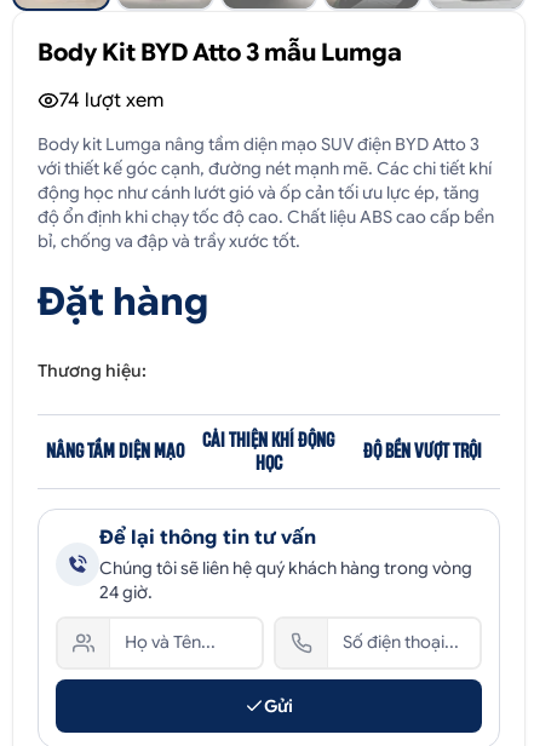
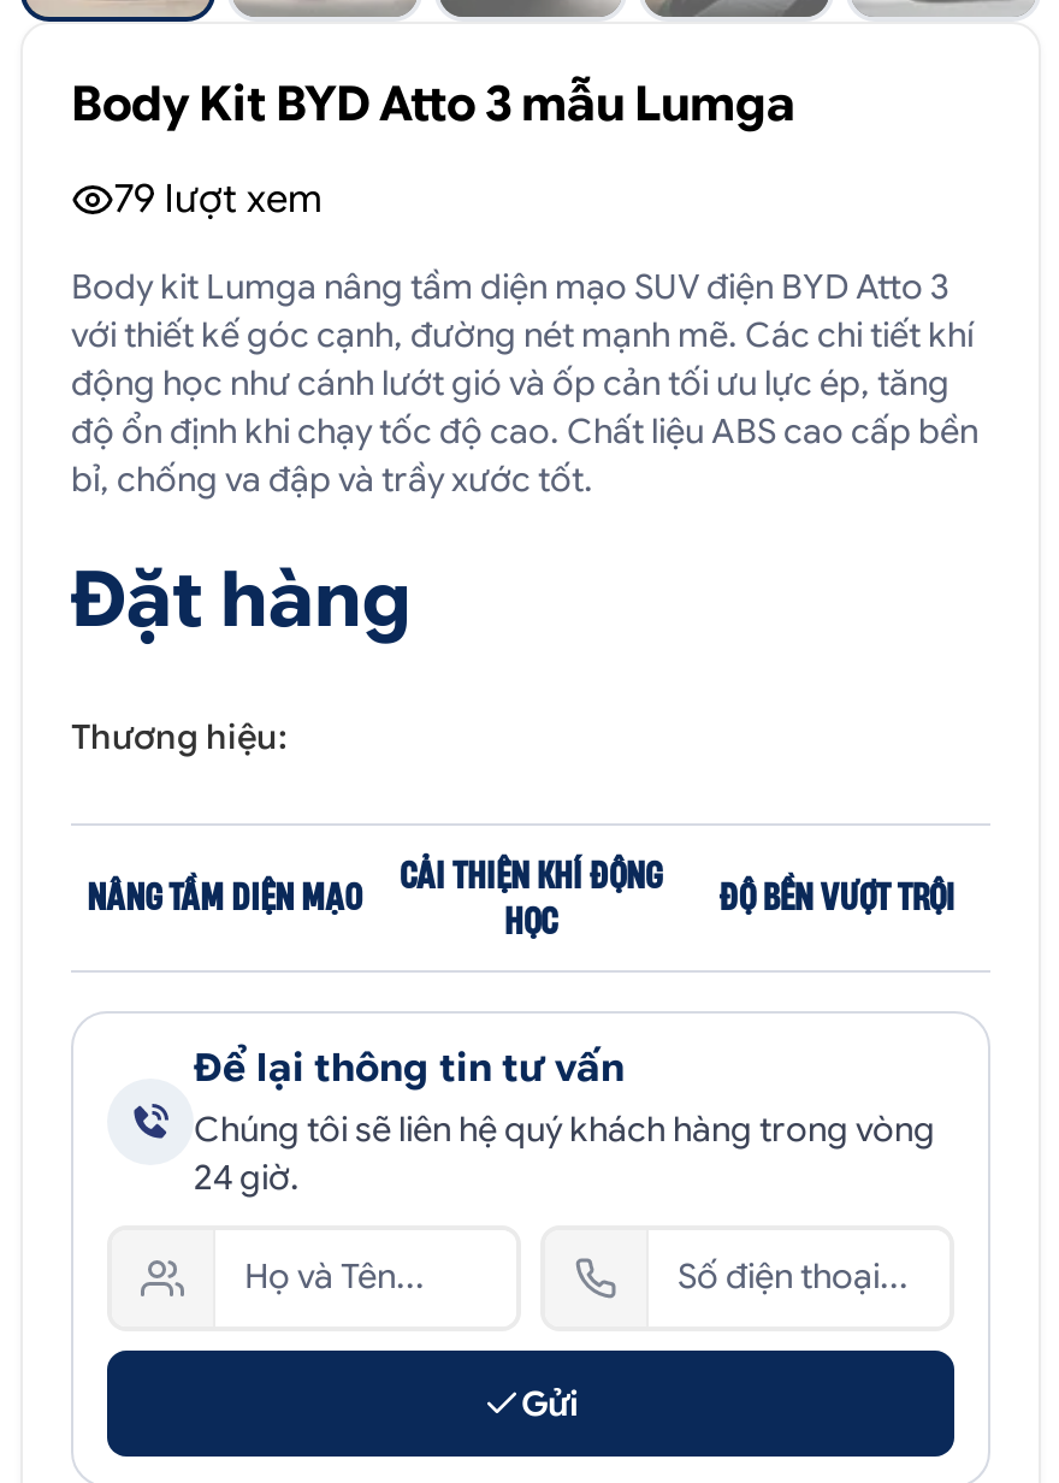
- 74 lượt xem
+ 79 lượt xem
